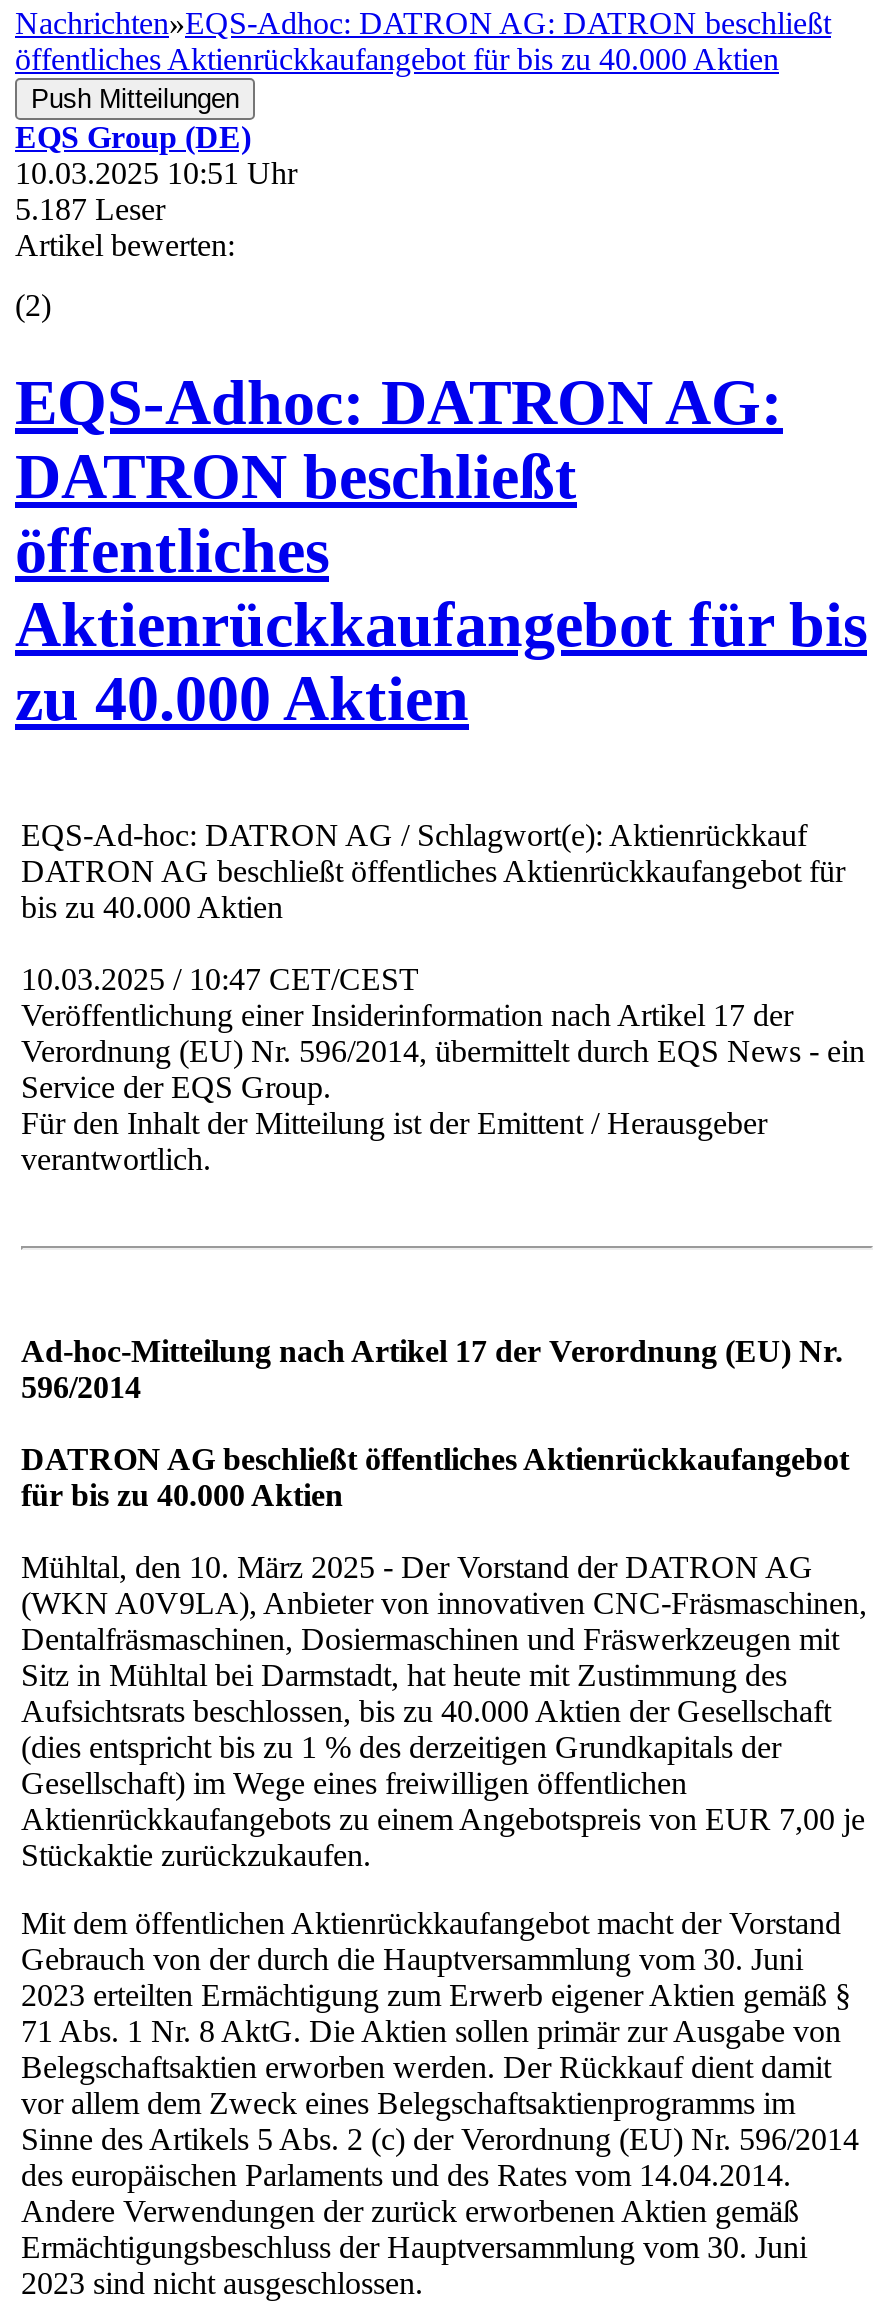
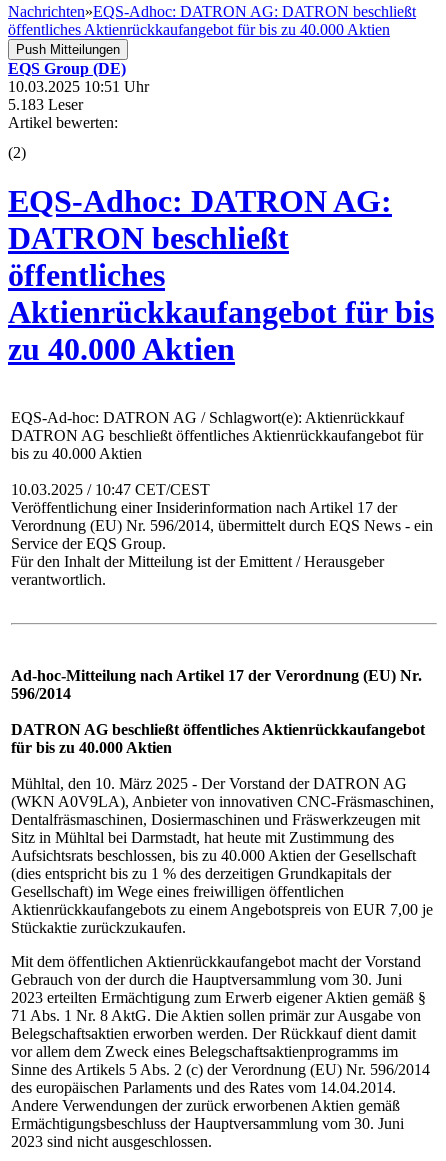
- 5.187 Leser
+ 5.183 Leser
